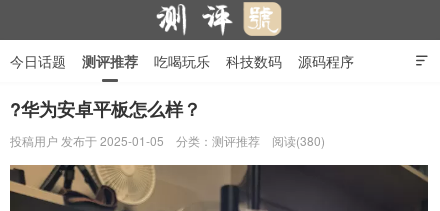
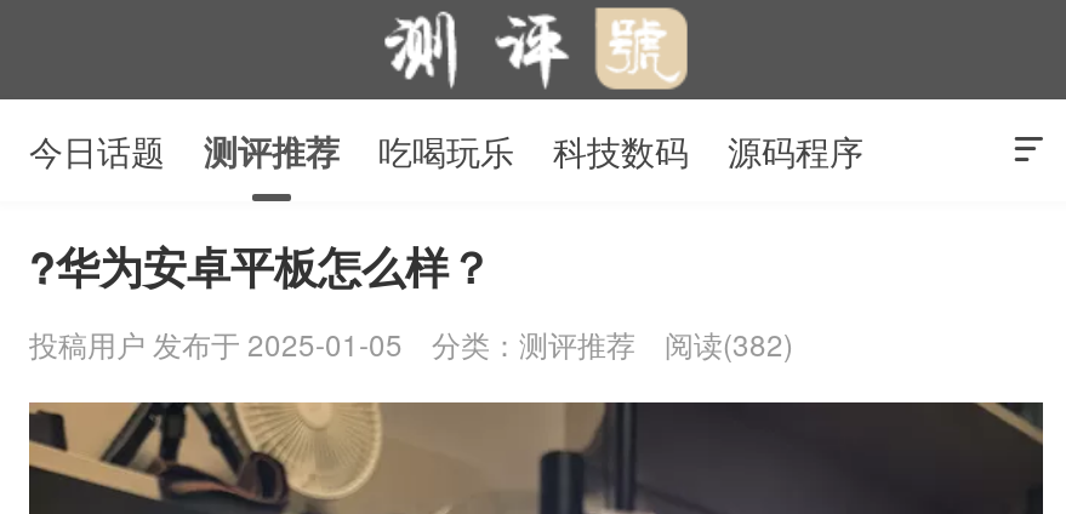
- 投稿用户发布于 2025-01-05 分类：测评推荐 阅读(380)
+ 投稿用户发布于 2025-01-05 分类：测评推荐 阅读(382)
